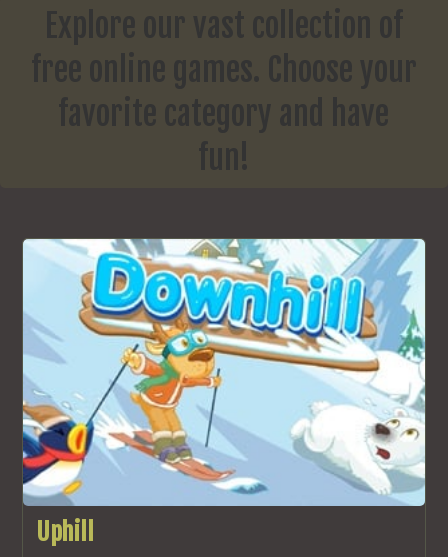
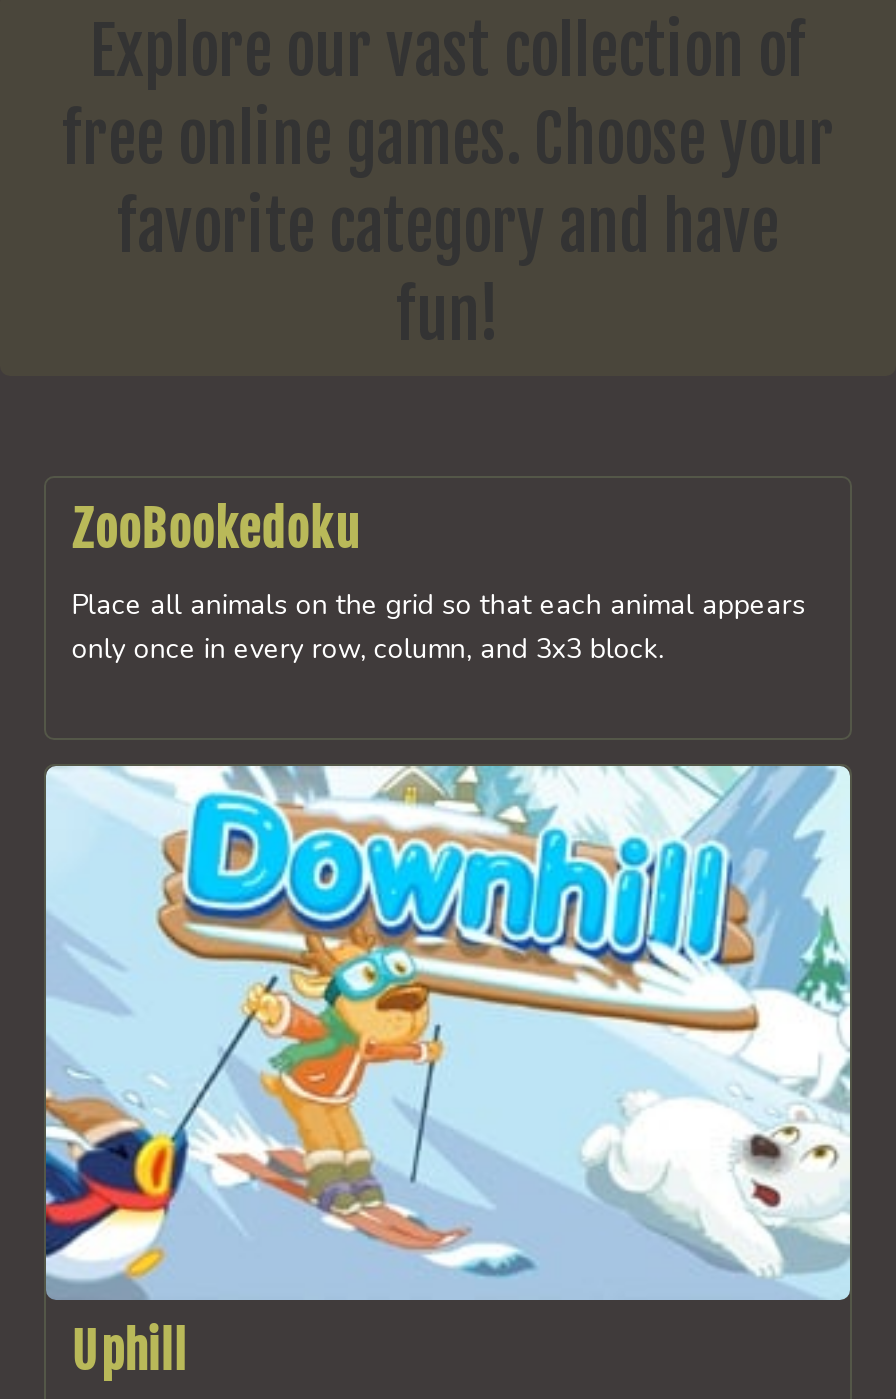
+ ZooBookedoku
+ Place all animals on the grid so that each animal appears
+ only once in every row, column, and 3x3 block.
